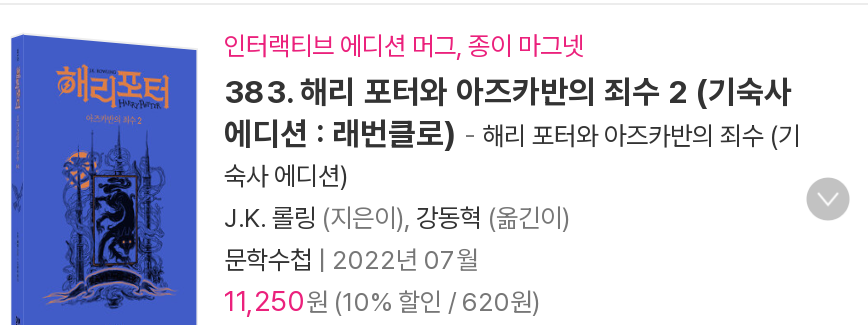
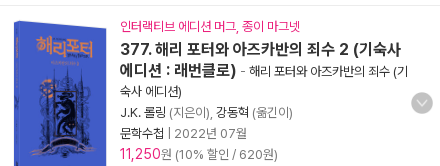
- 383. 해리 포터와 아즈카반의 죄수 2 (기숙사
+ 377. 해리 포터와 아즈카반의 죄수 2 (기숙사
